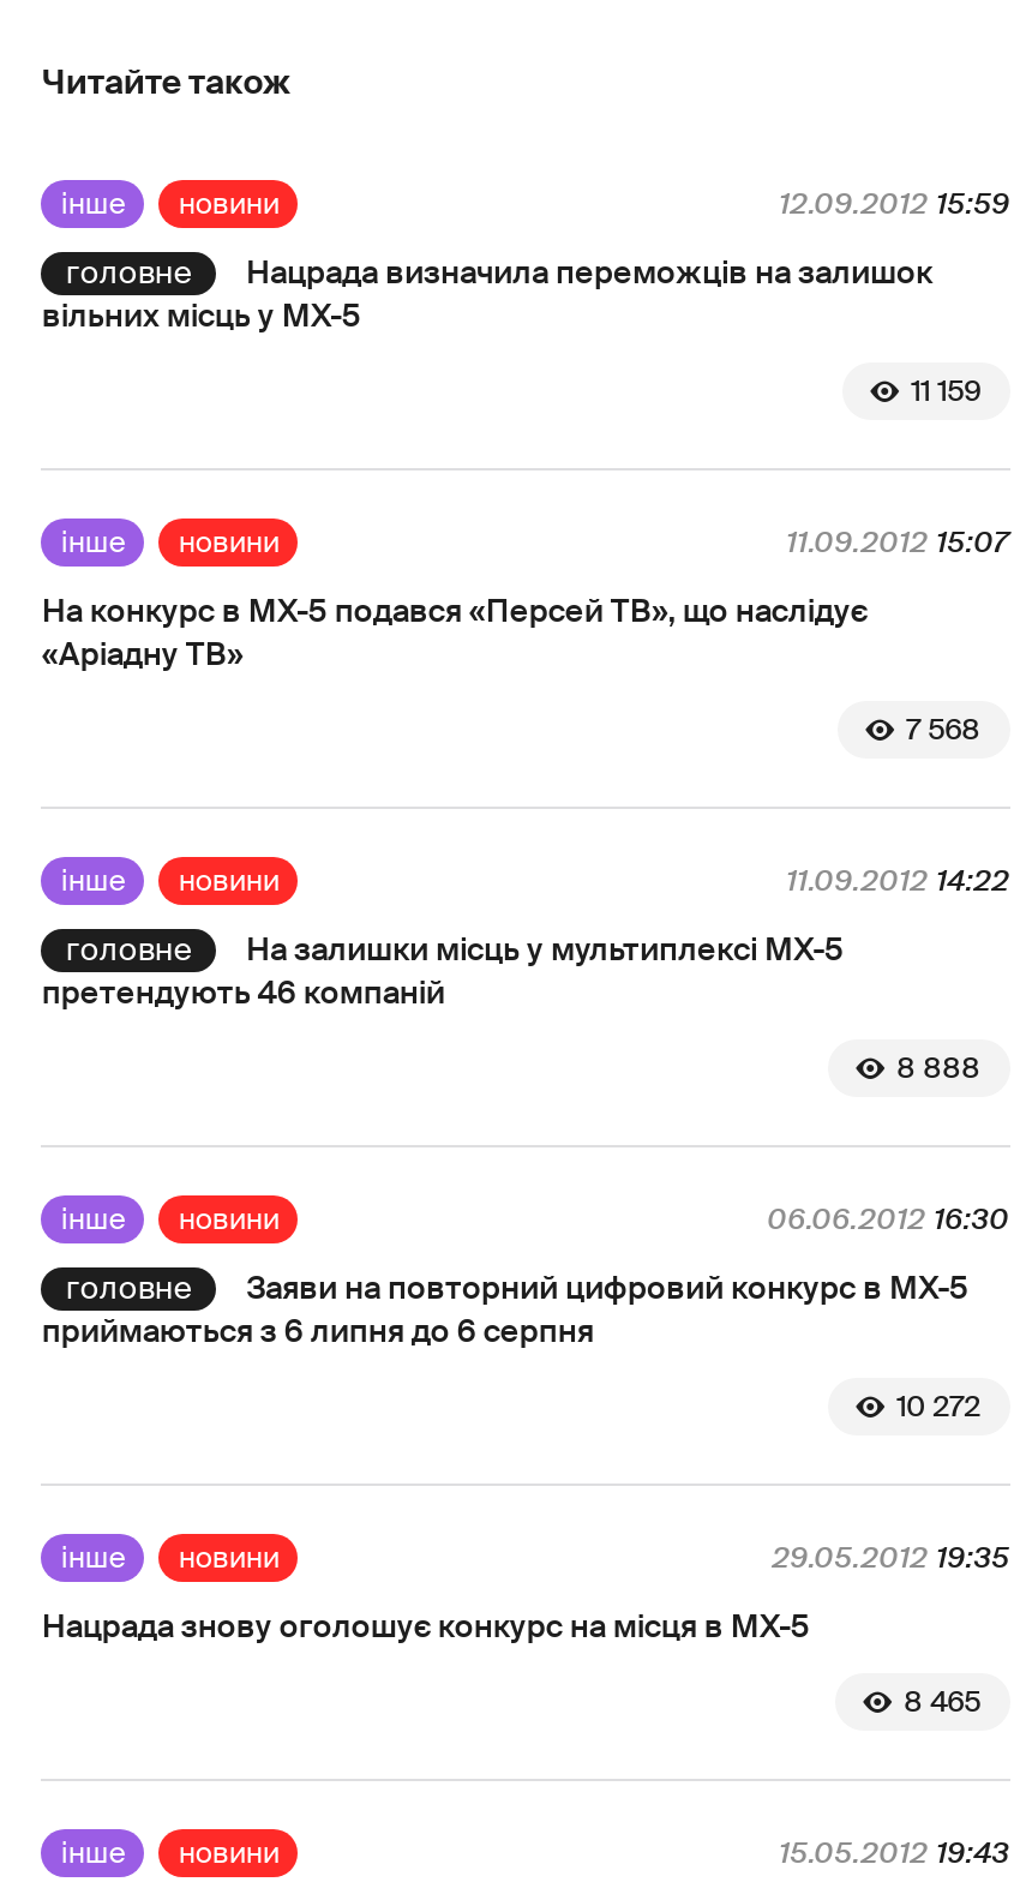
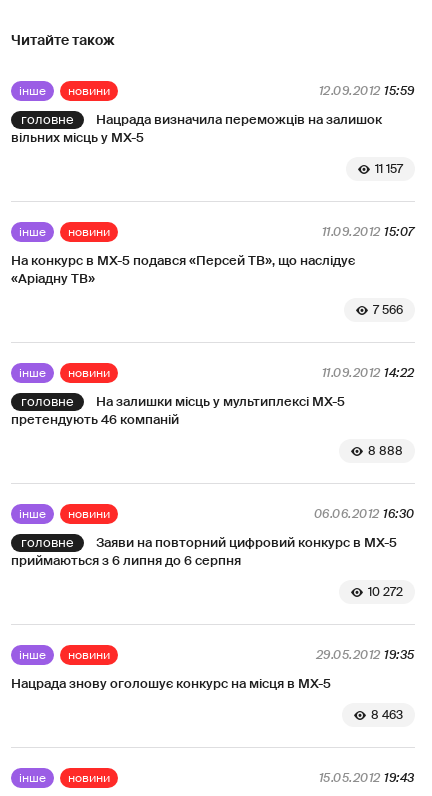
- 11 159
+ 11 157

- 7 568
+ 7 566

- 8 465
+ 8 463
